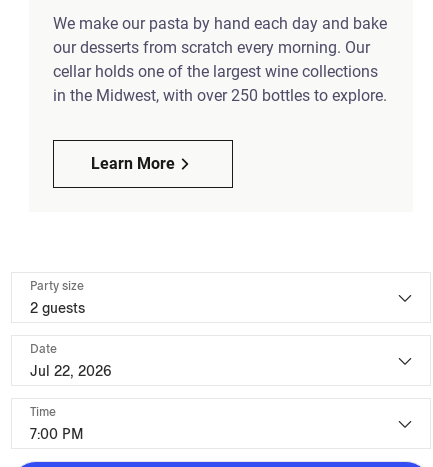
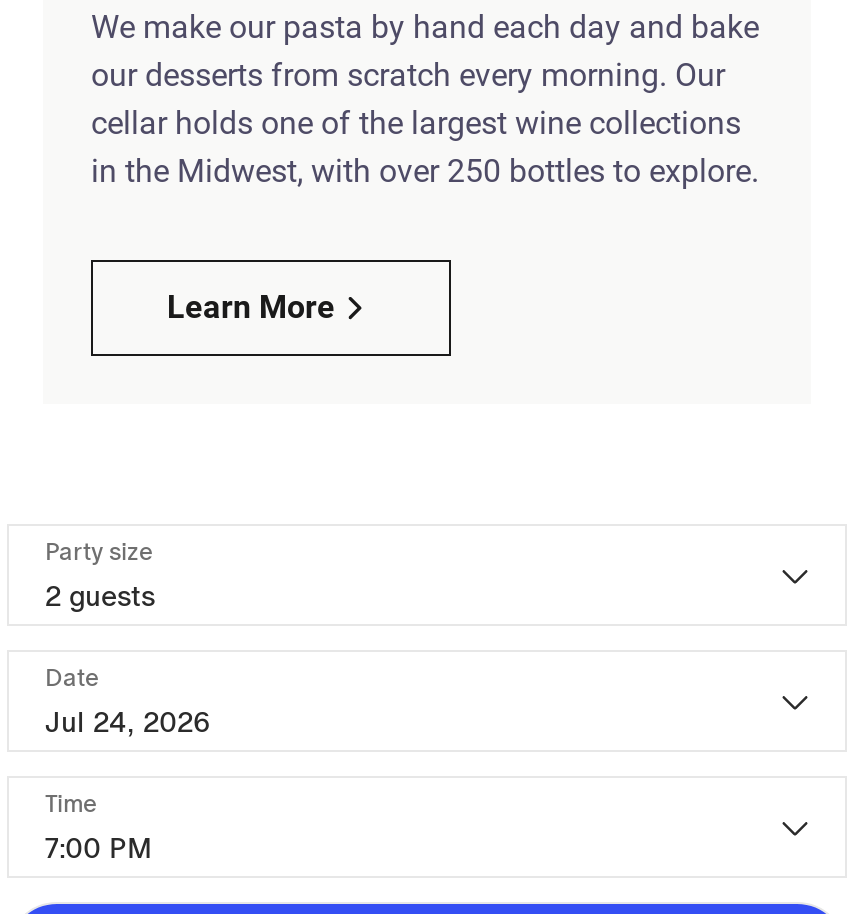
- Jul 22, 2026
+ Jul 24, 2026
